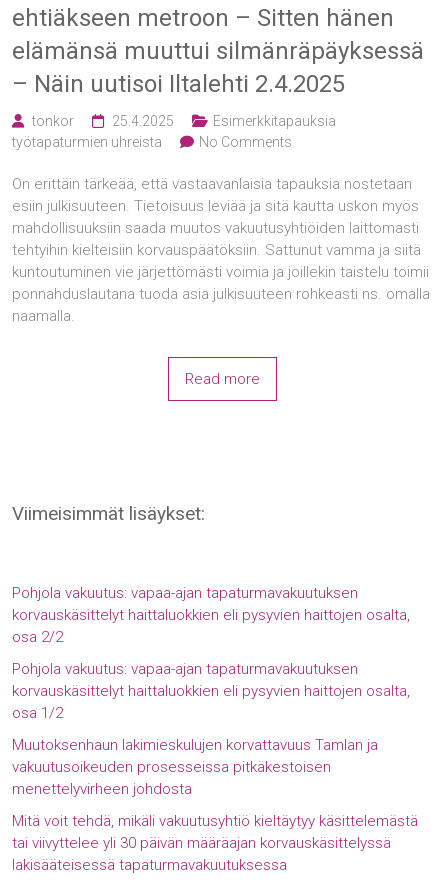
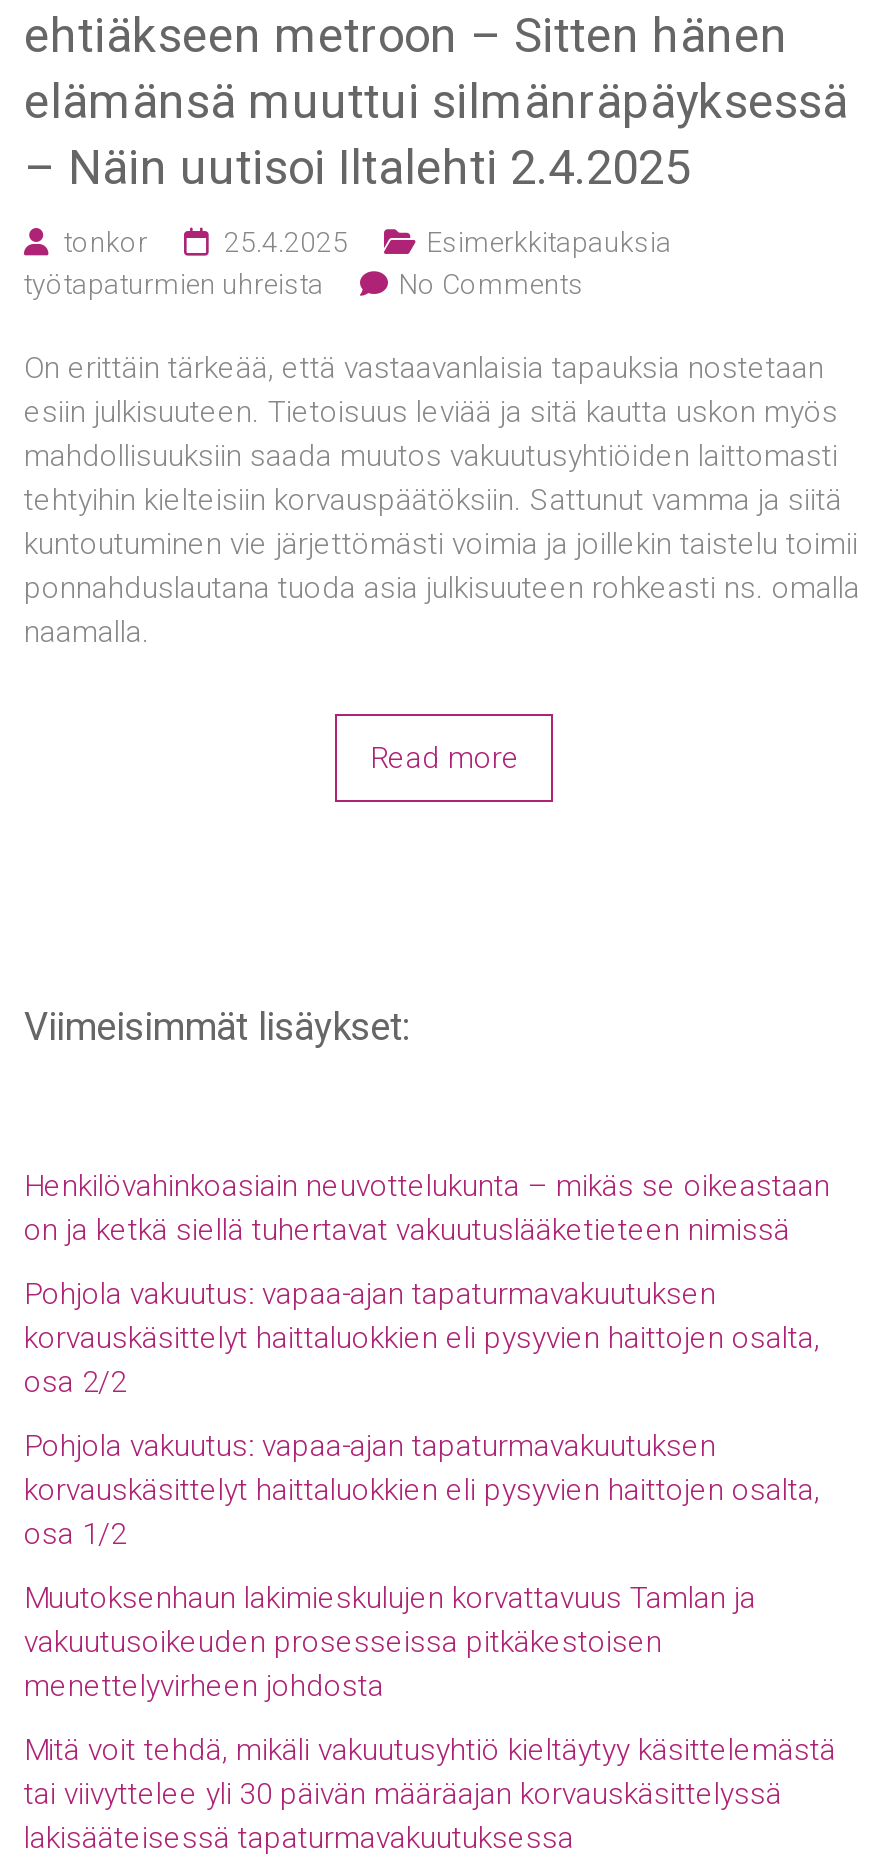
+ Henkilövahinkoasiain neuvottelukunta – mikäs se oikeastaan
+ on ja ketkä siellä tuhertavat vakuutuslääketieteen nimissä
